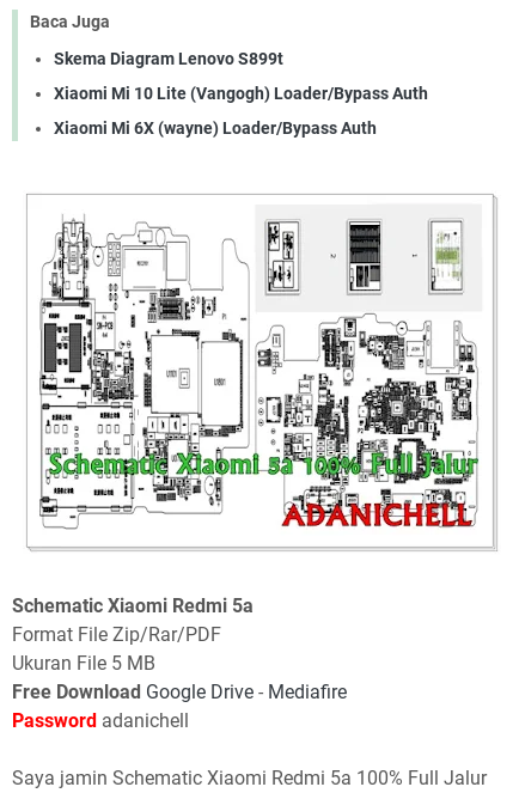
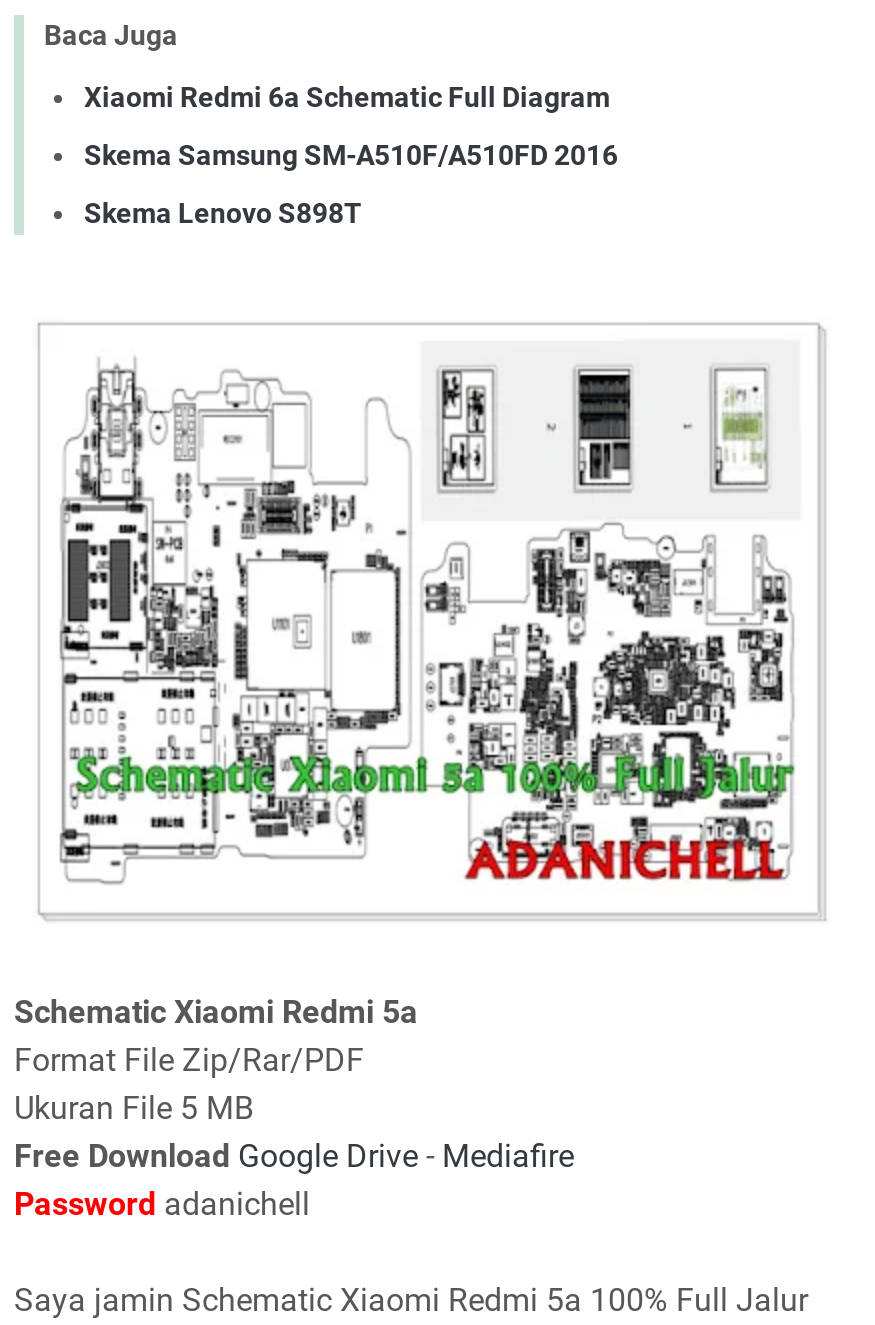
- Skema Diagram Lenovo S899t
+ Xiaomi Redmi 6a Schematic Full Diagram

- Xiaomi Mi 10 Lite (Vangogh) Loader/Bypass Auth
+ Skema Samsung SM-A510F/A510FD 2016

- Xiaomi Mi 6X (wayne) Loader/Bypass Auth
+ Skema Lenovo S898T
